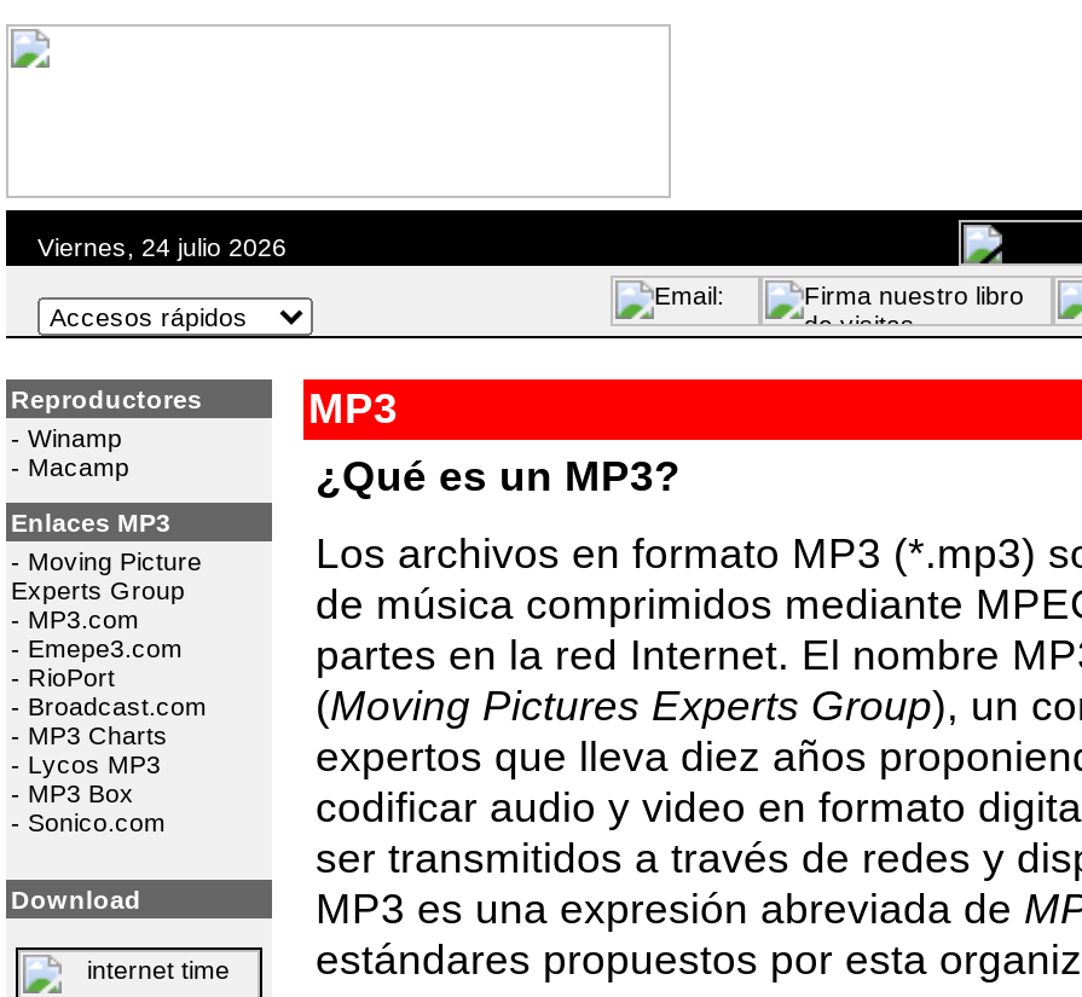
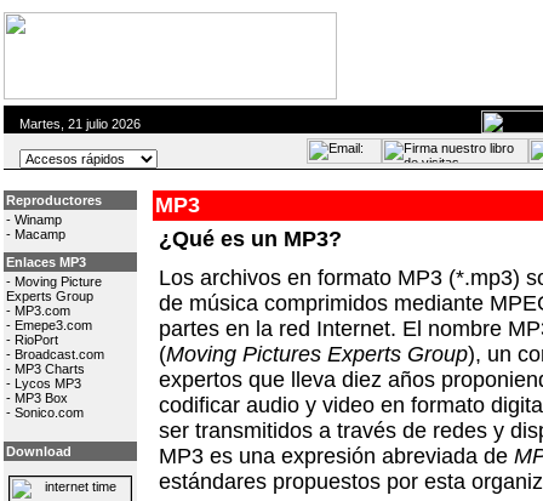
- Viernes, 24 julio 2026
+ Martes, 21 julio 2026
